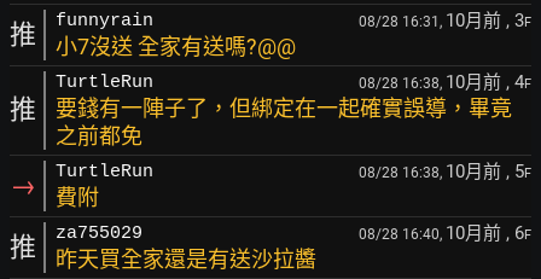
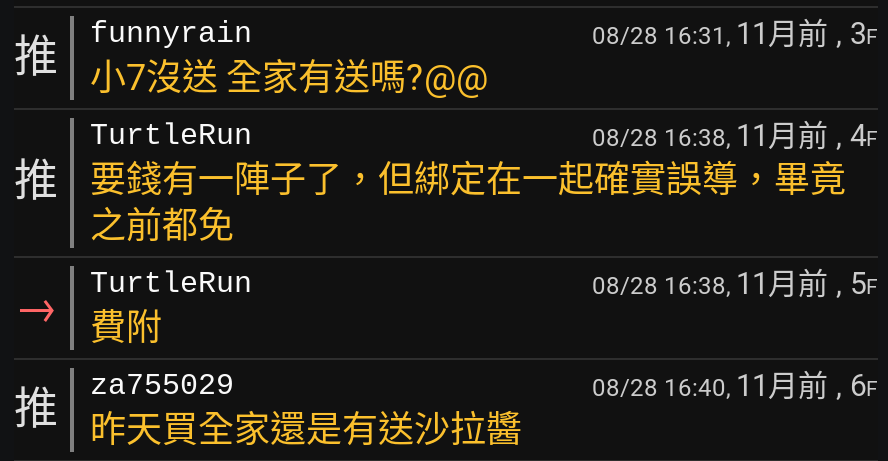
- 08/28 16:31, 10月前, 3F
+ 08/28 16:31, 11月前, 3F

- 08/28 16:38, 10月前, 4F
+ 08/28 16:38, 11月前, 4F

- 08/28 16:38, 10月前, 5F
+ 08/28 16:38, 11月前, 5F

- 08/28 16:40, 10月前, 6F
+ 08/28 16:40, 11月前, 6F
